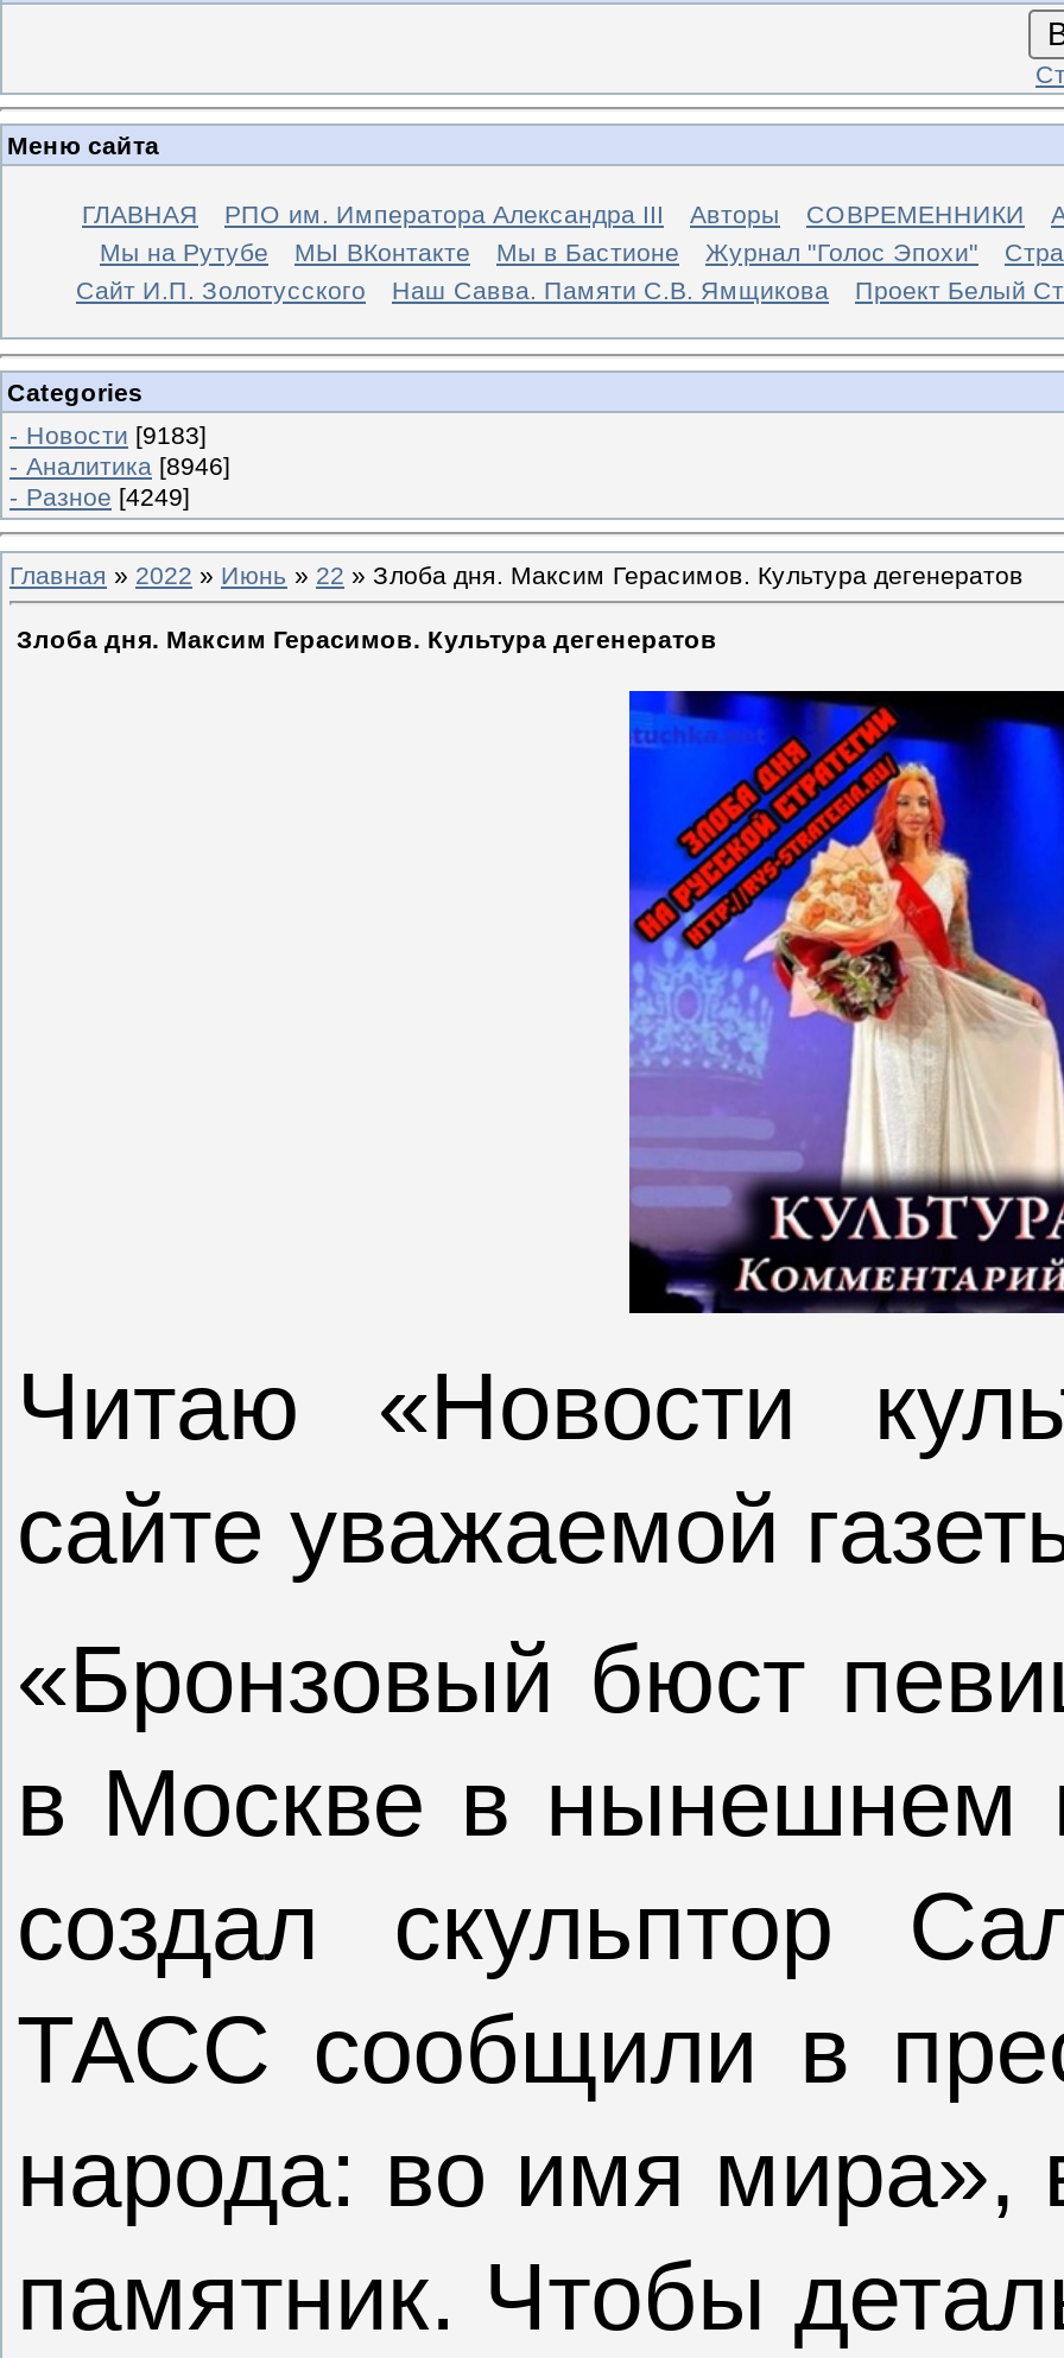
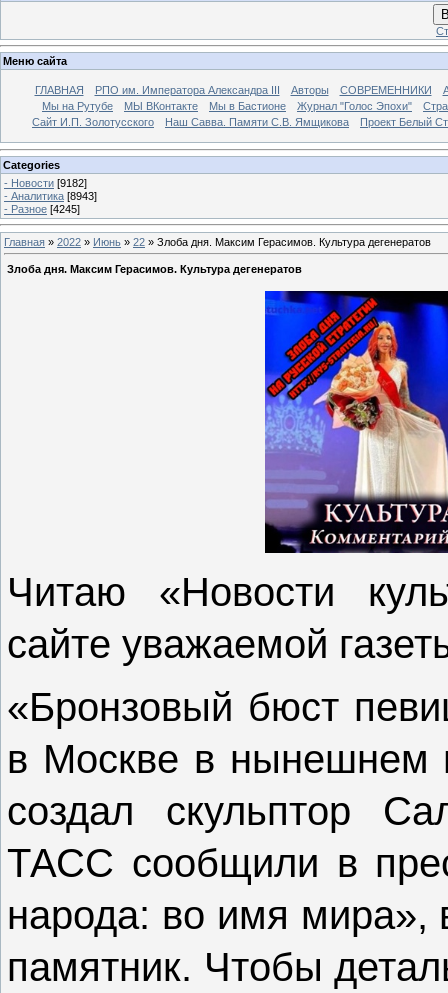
- - Новости [9183]
+ - Новости [9182]

- - Аналитика [8946]
+ - Аналитика [8943]

- - Разное [4249]
+ - Разное [4245]
